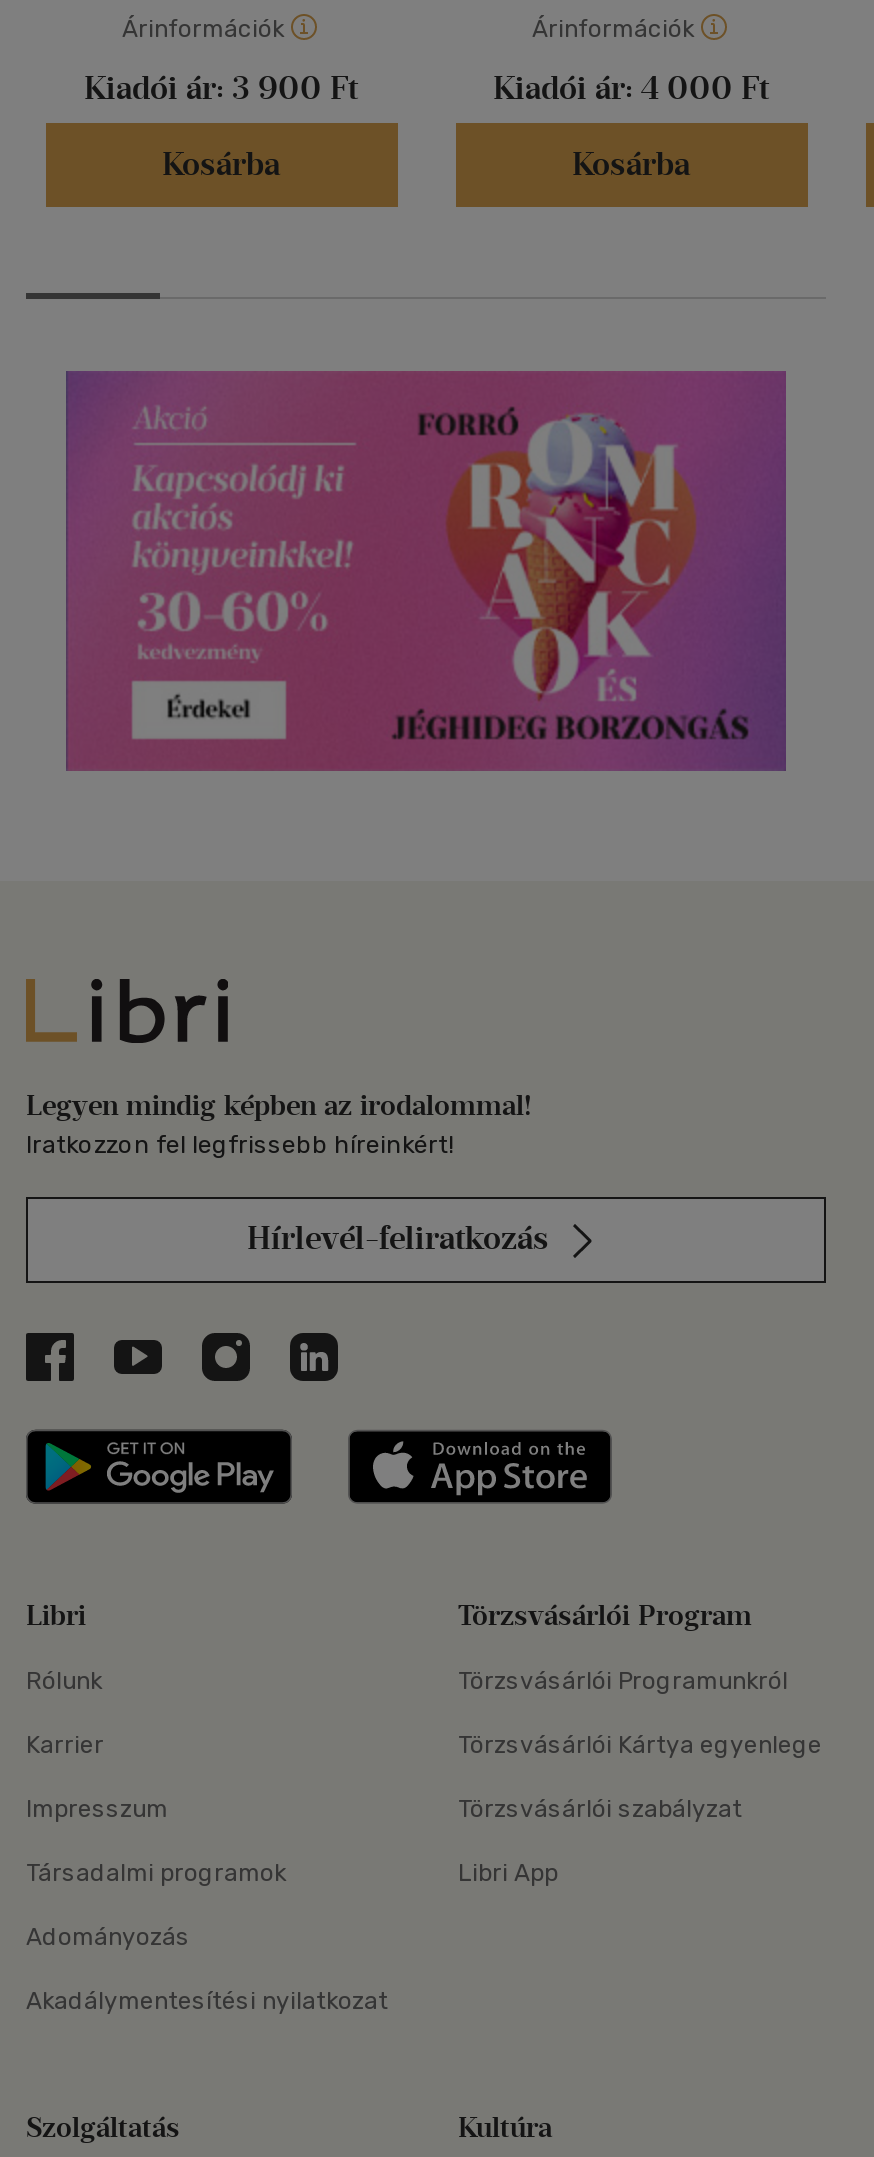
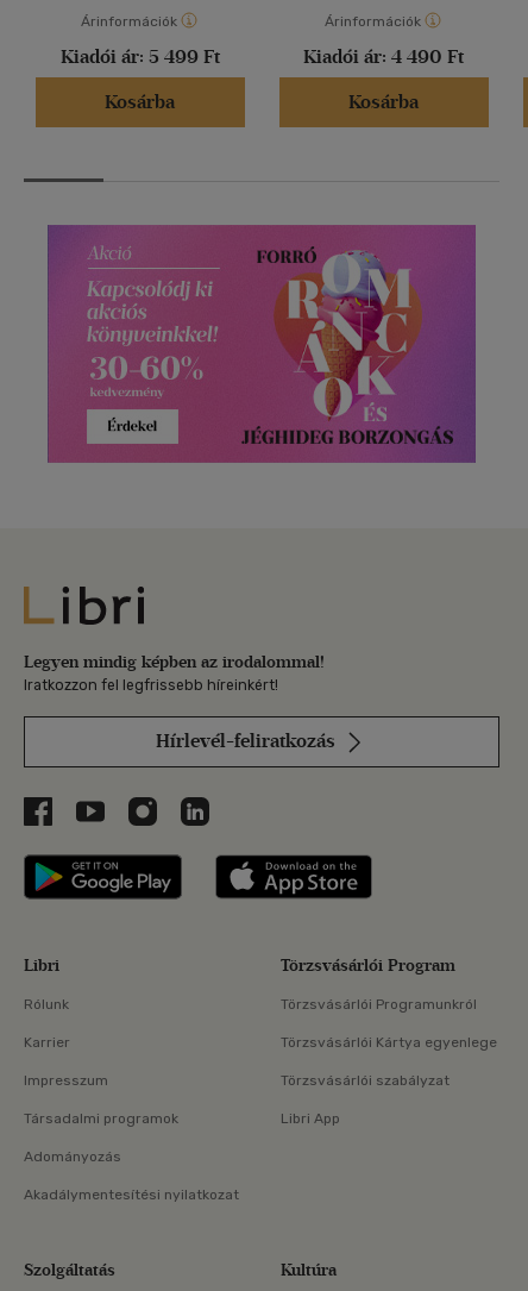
- Kiadói ár: 3 900 Ft
+ Kiadói ár: 5 499 Ft

- Kiadói ár: 4 000 Ft
+ Kiadói ár: 4 490 Ft
